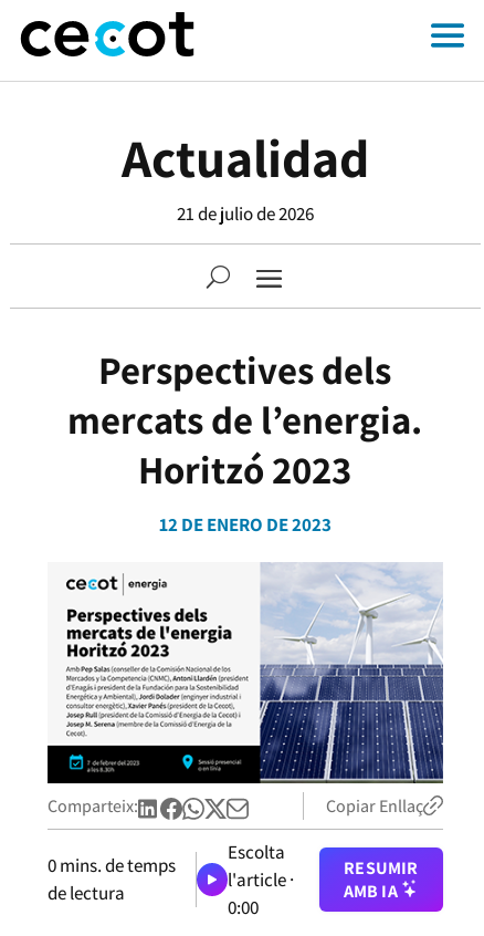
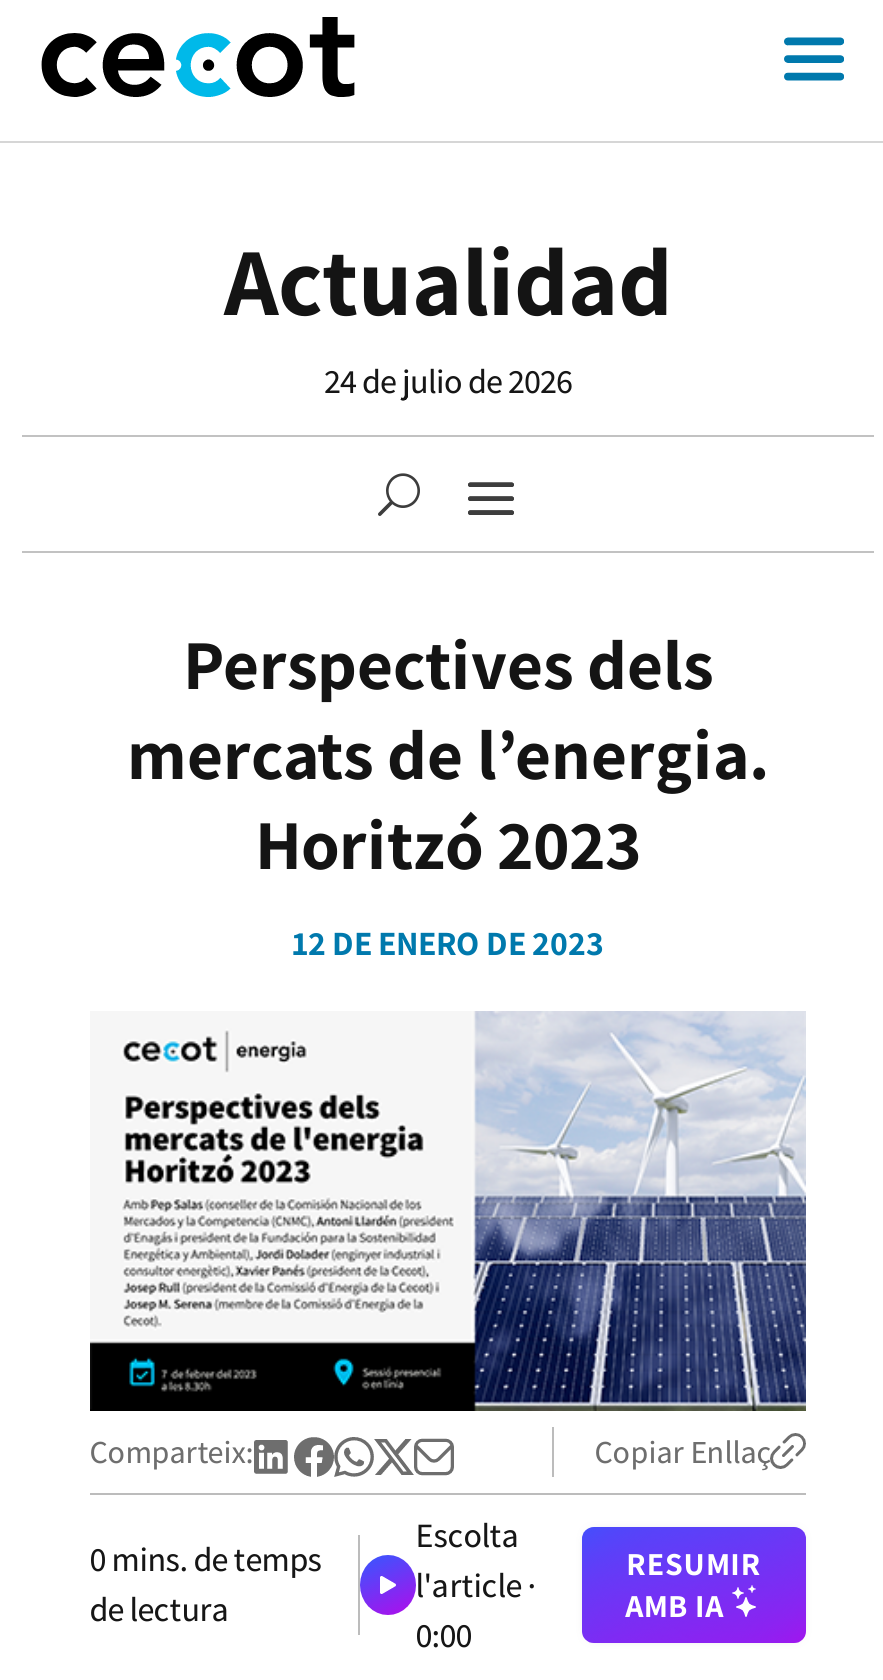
- 21 de julio de 2026
+ 24 de julio de 2026
